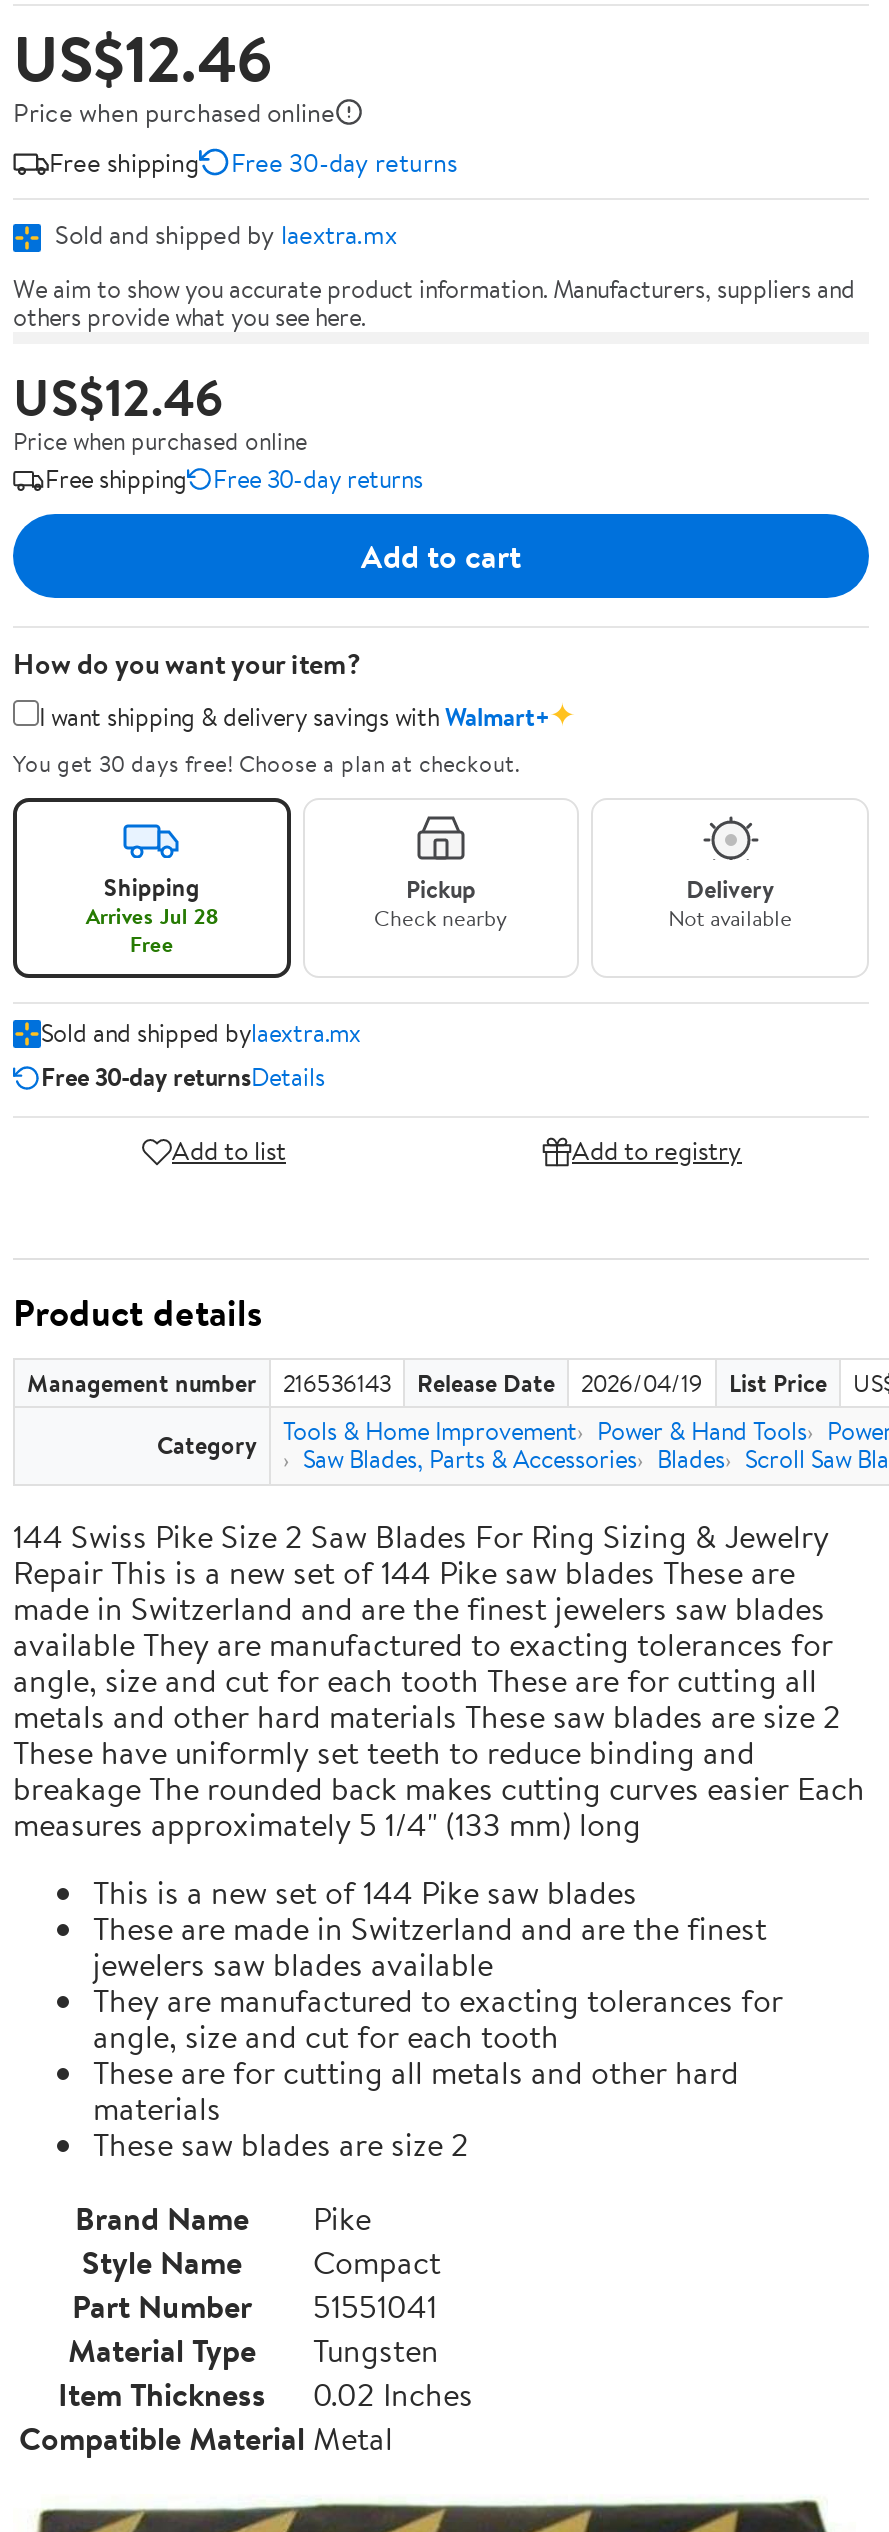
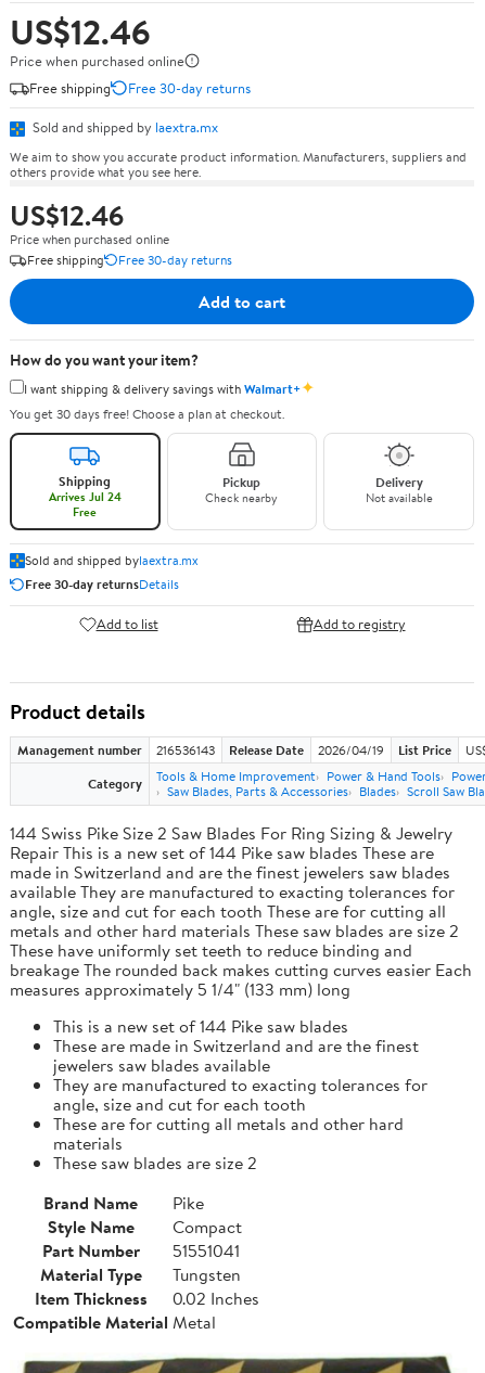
- Arrives Jul 28
+ Arrives Jul 24
